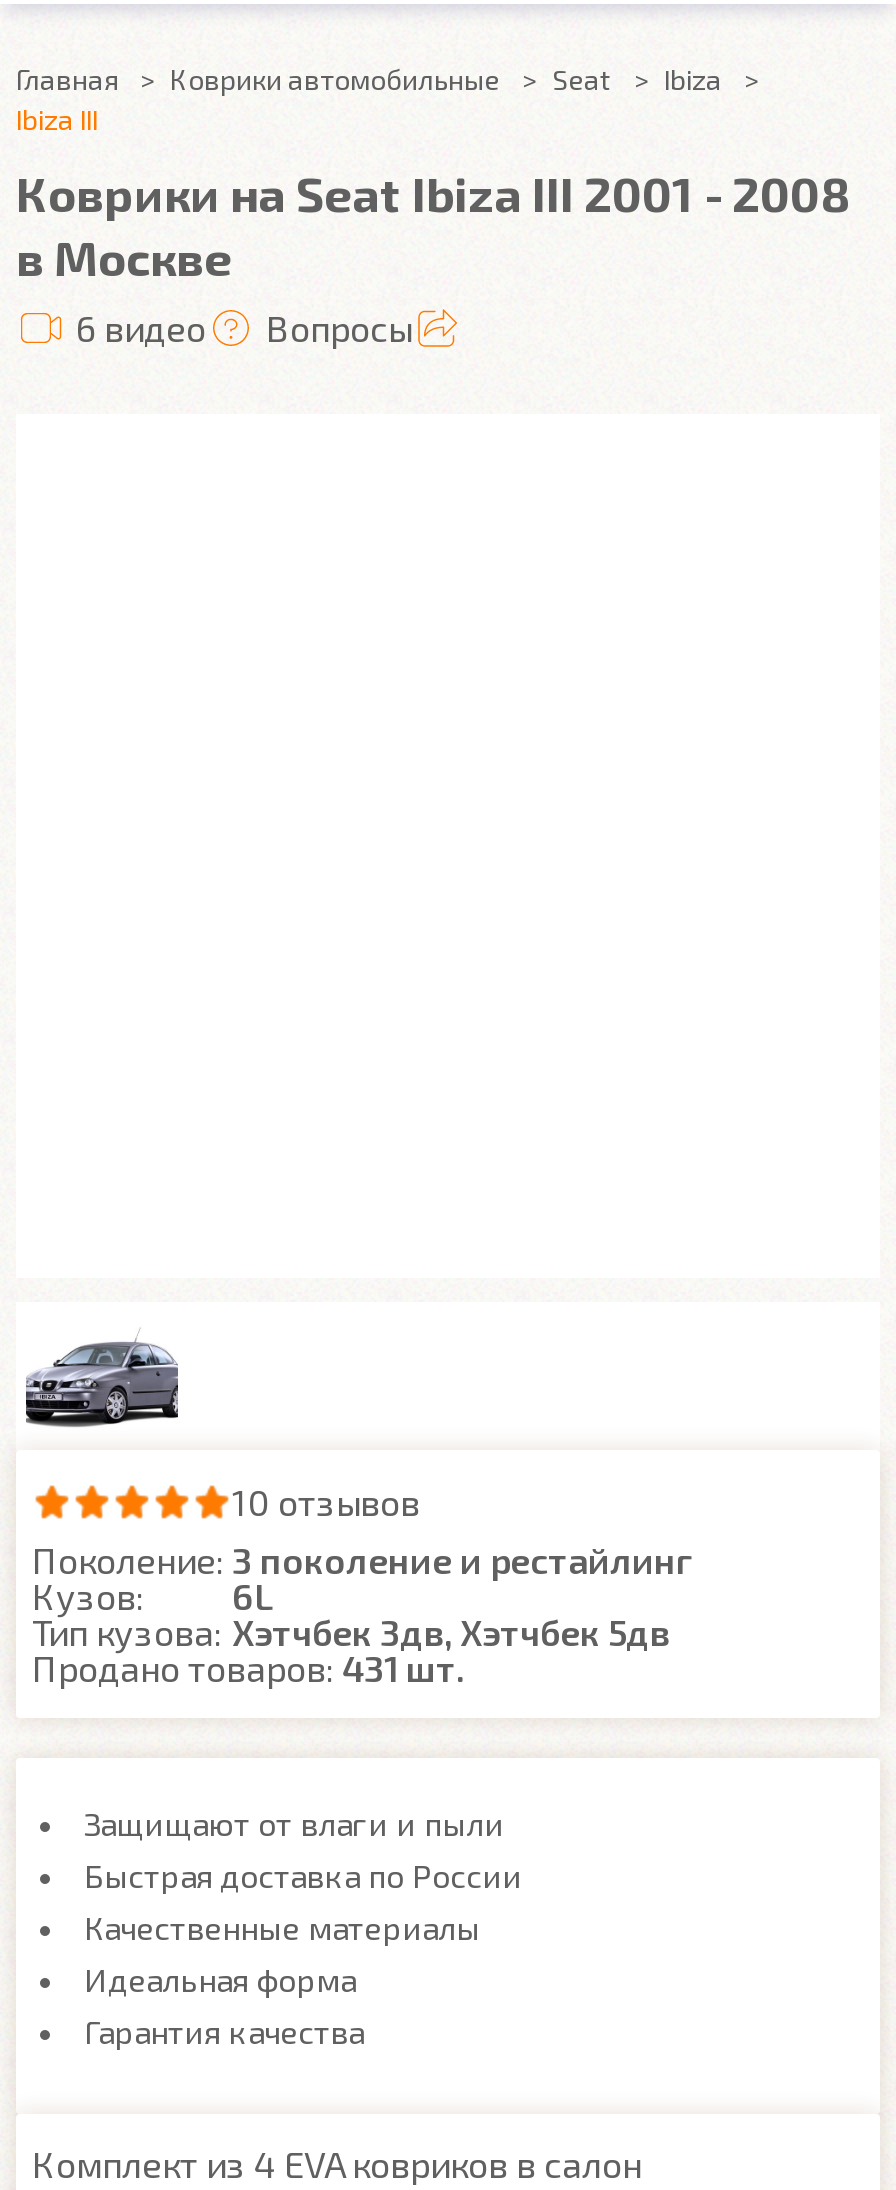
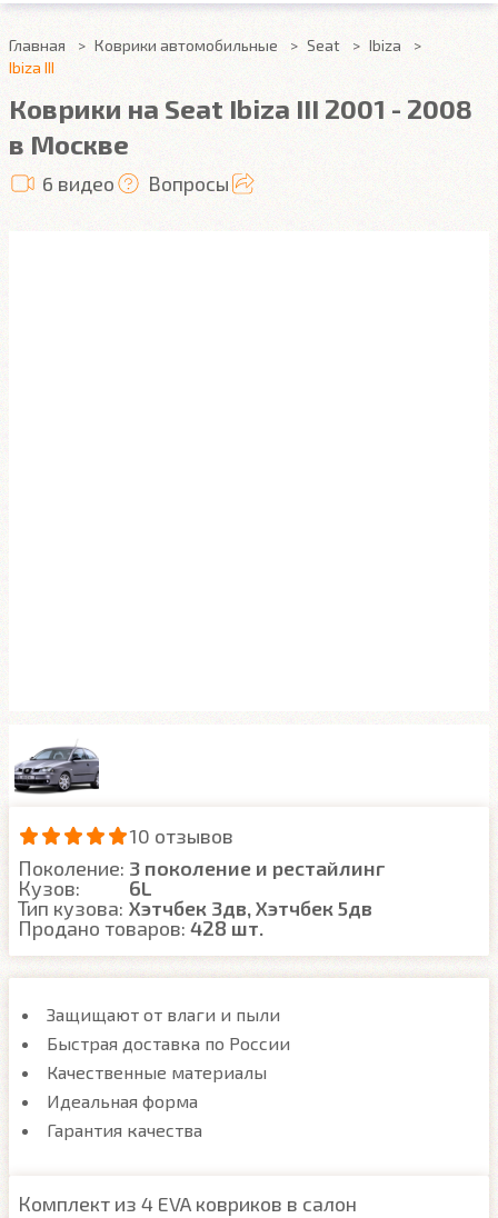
- Продано товаров:431 шт.
+ Продано товаров:428 шт.
